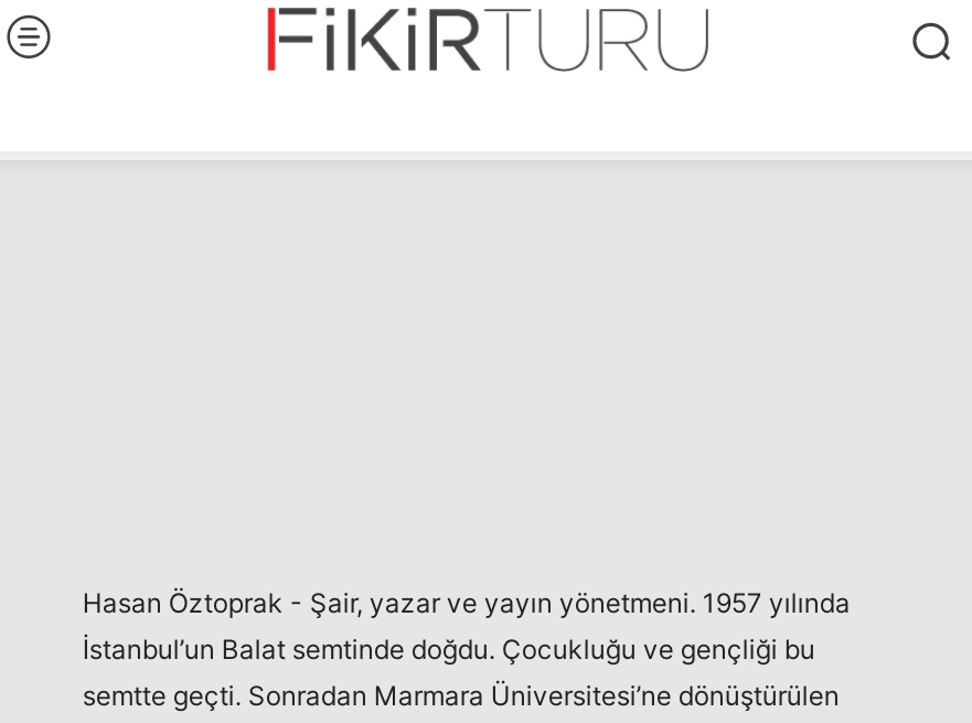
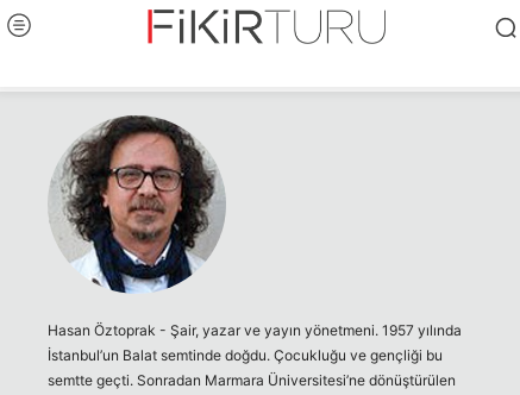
+ [image]
